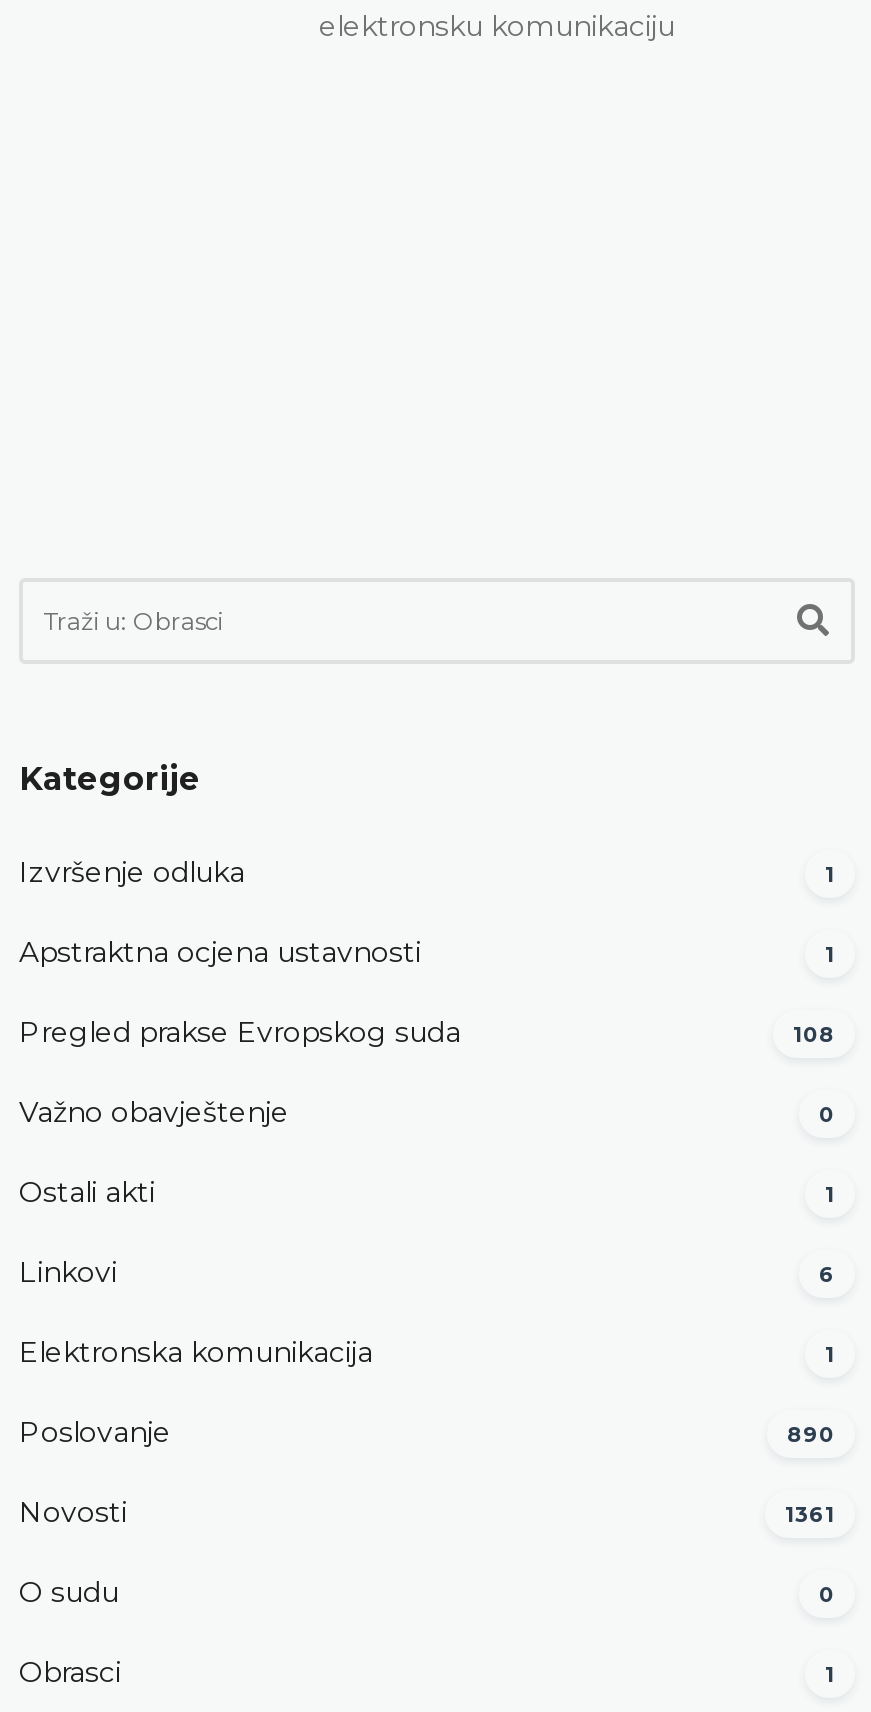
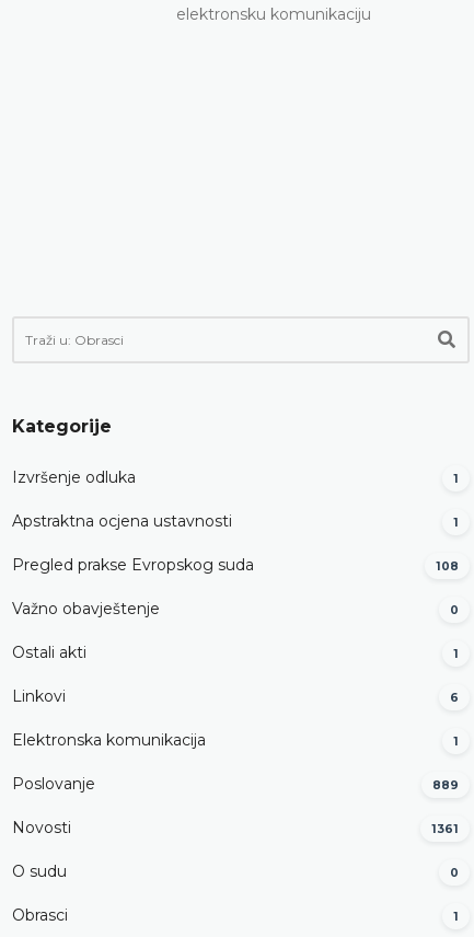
- 890
+ 889
